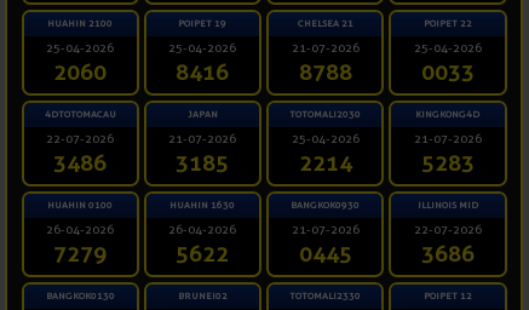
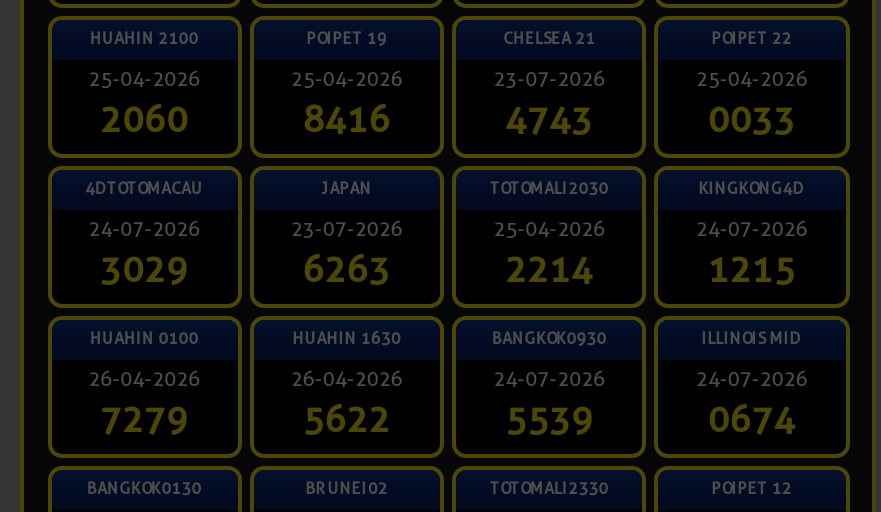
- 21-07-2026
+ 23-07-2026

- 8788
+ 4743

- 22-07-2026
+ 24-07-2026

- 21-07-2026
+ 23-07-2026

- 21-07-2026
+ 24-07-2026

- 3486
+ 3029

- 3185
+ 6263

- 5283
+ 1215

- 21-07-2026
+ 24-07-2026

- 22-07-2026
+ 24-07-2026

- 0445
+ 5539

- 3686
+ 0674
